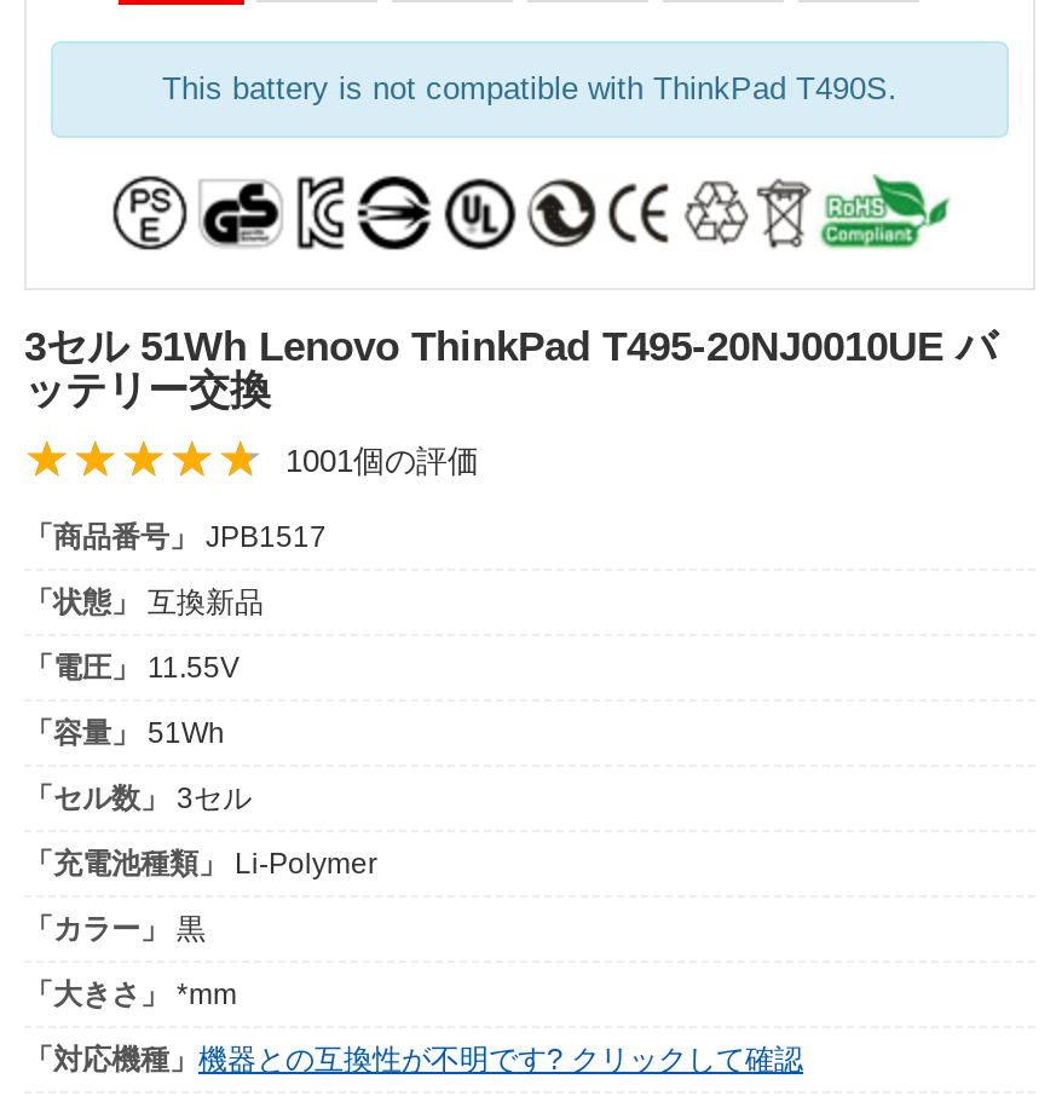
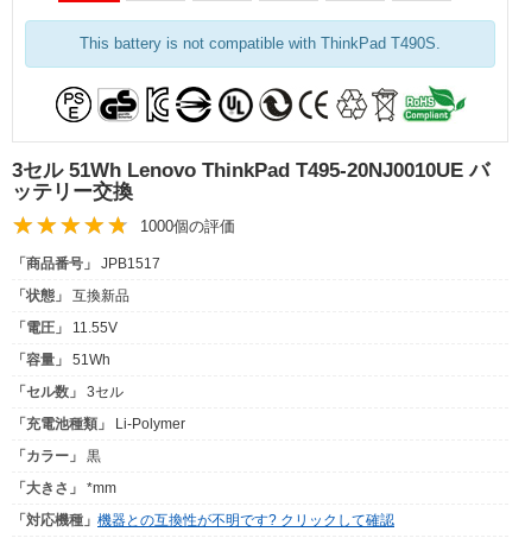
- 1001個の評価
+ 1000個の評価
